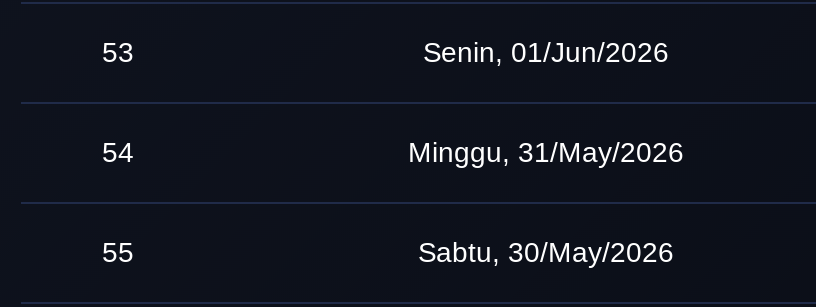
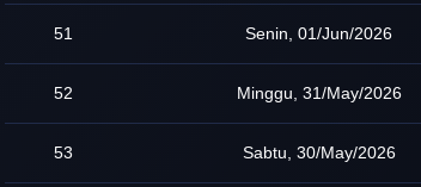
- 53
+ 51

- 54
+ 52

- 55
+ 53
